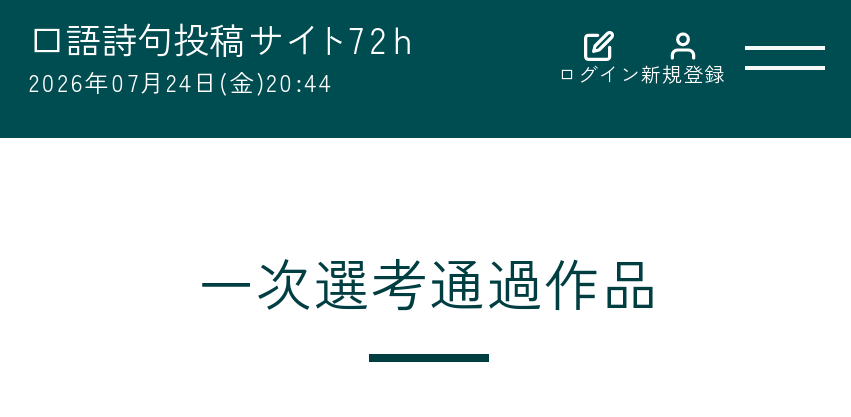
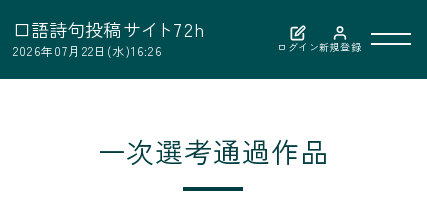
- 2026年07月24日(金)20:44
+ 2026年07月22日(水)16:26
